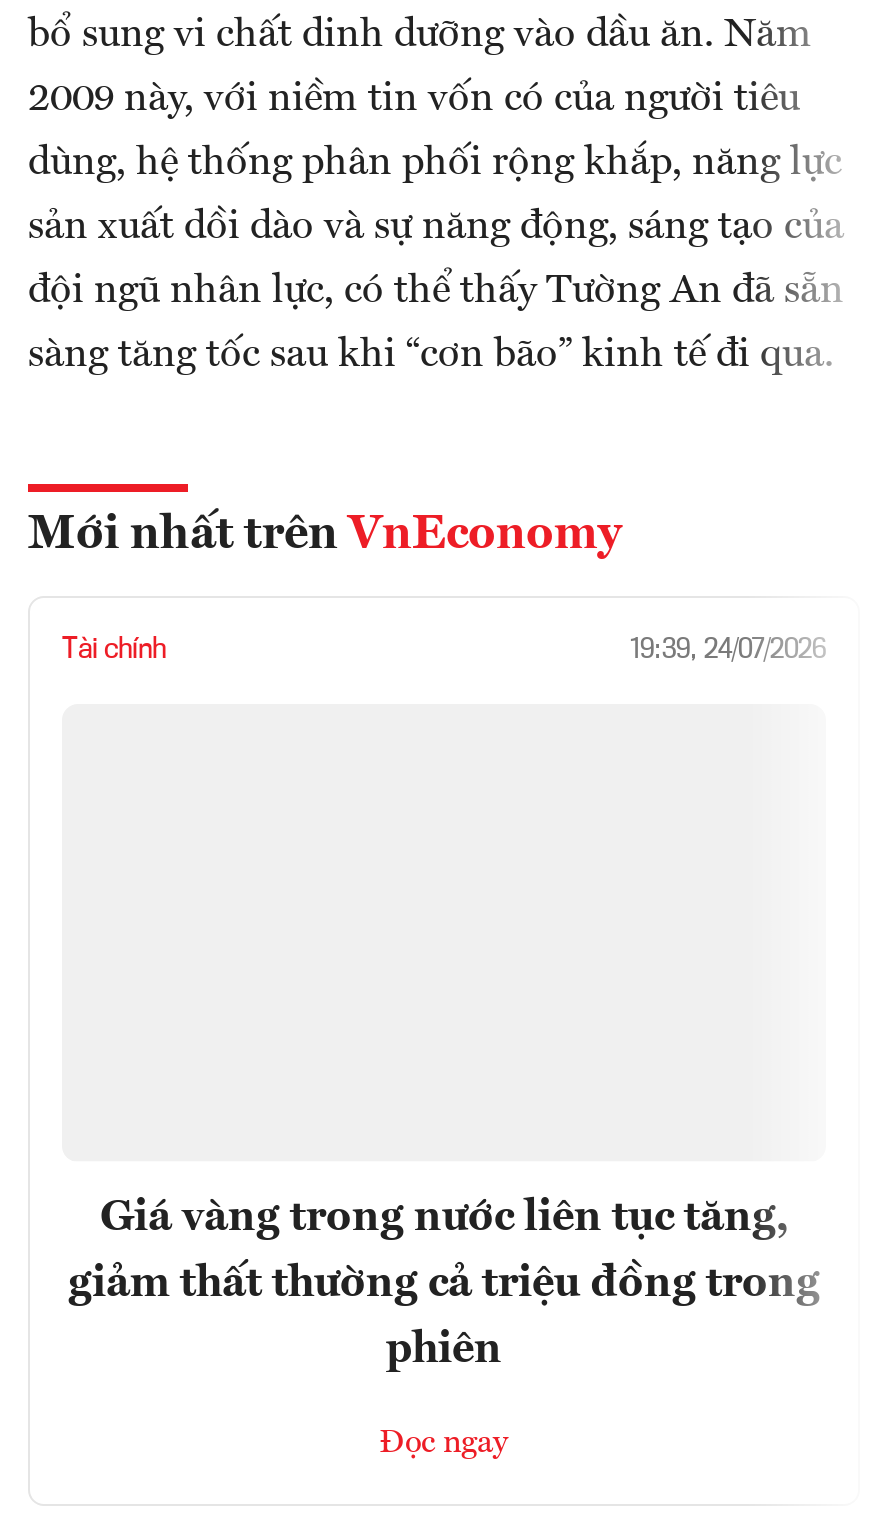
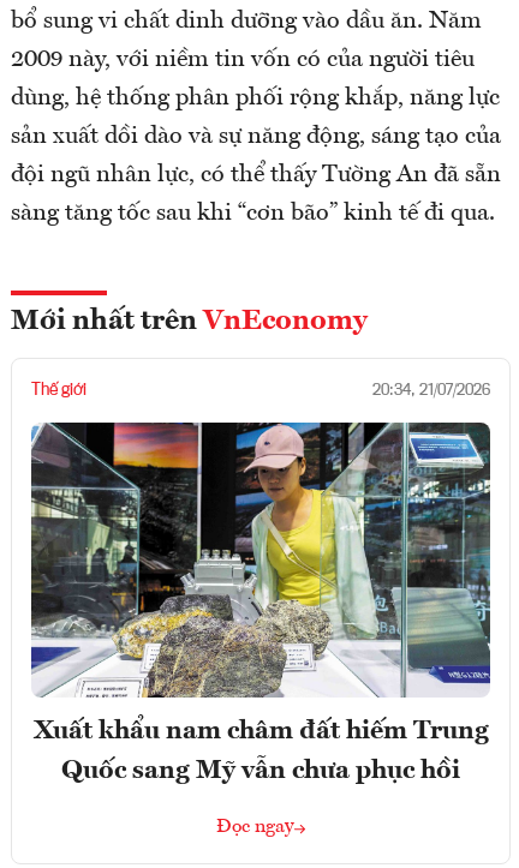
+ [image]

- Tài chính
- 19:39, 24/07/2026
+ Thế giới
+ 20:34, 21/07/2026

- Giá vàng trong nước liên tục tăng,
- giảm thất thường cả triệu đồng trong
- phiên
+ Xuất khẩu nam châm đất hiếm Trung
+ Quốc sang Mỹ vẫn chưa phục hồi
